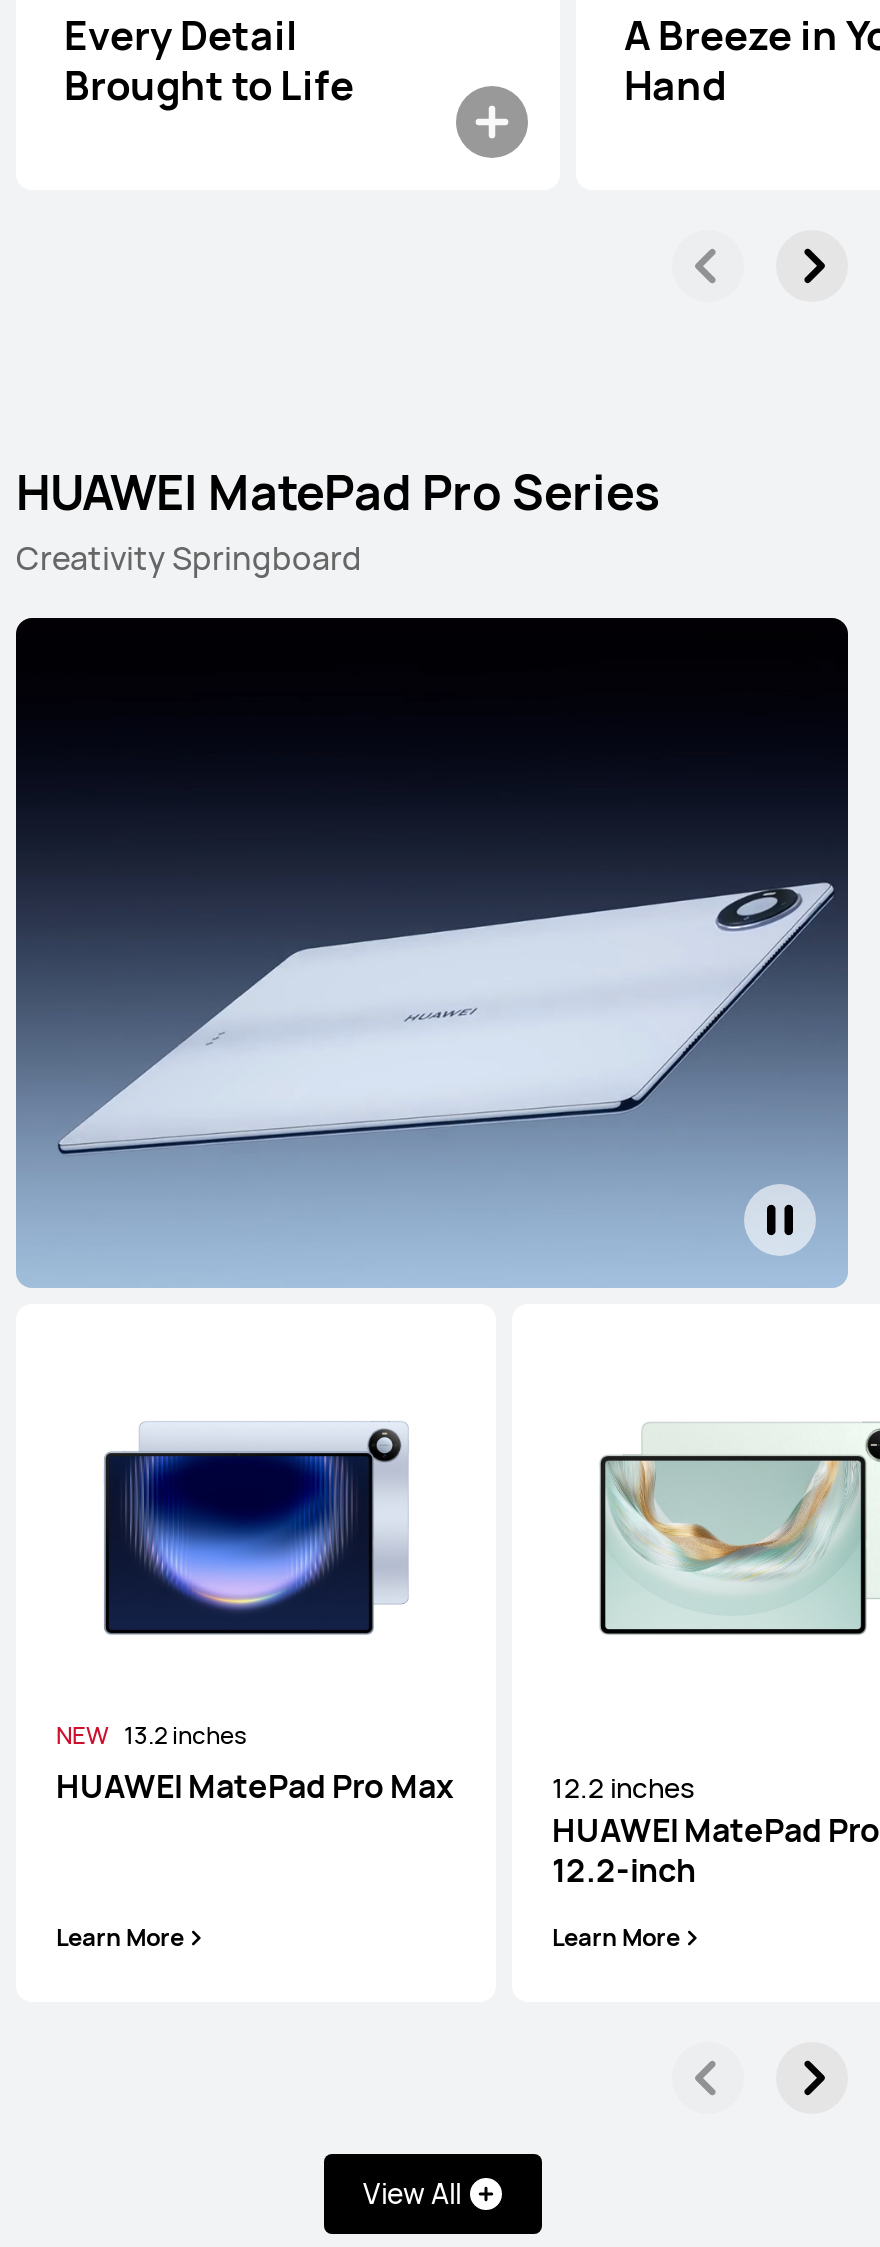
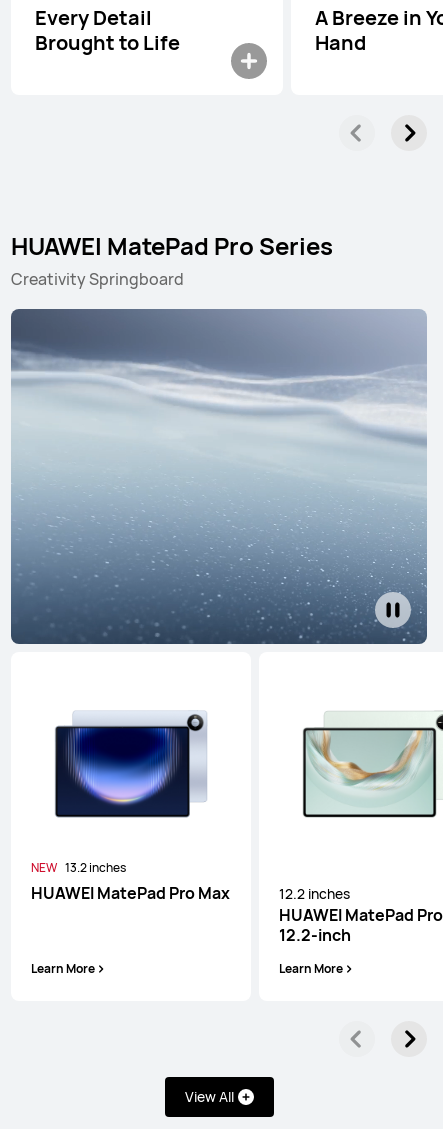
- [image]
+ [image]
